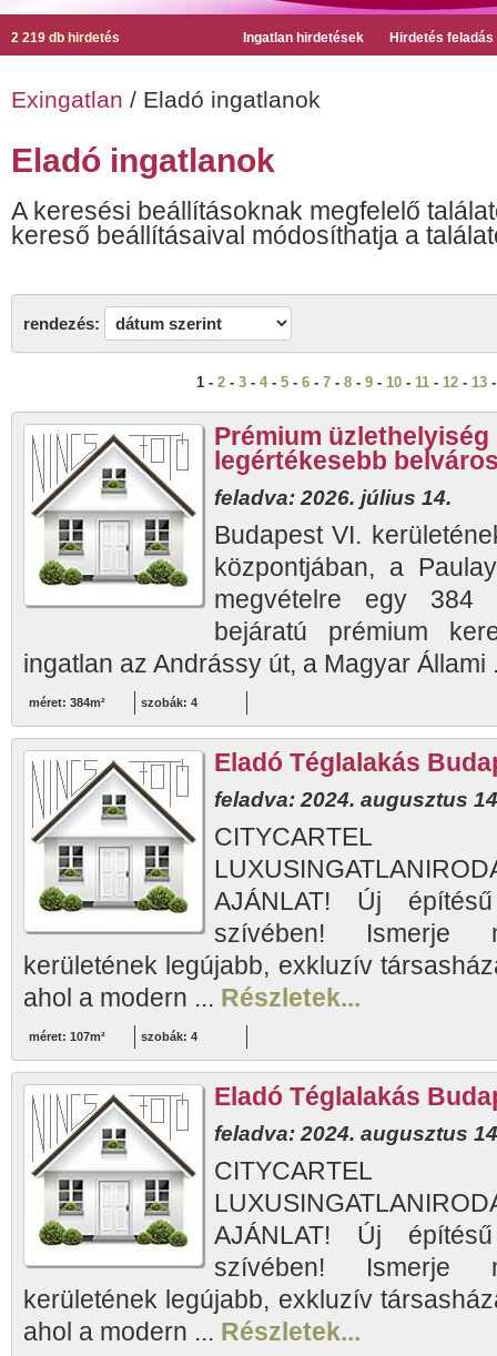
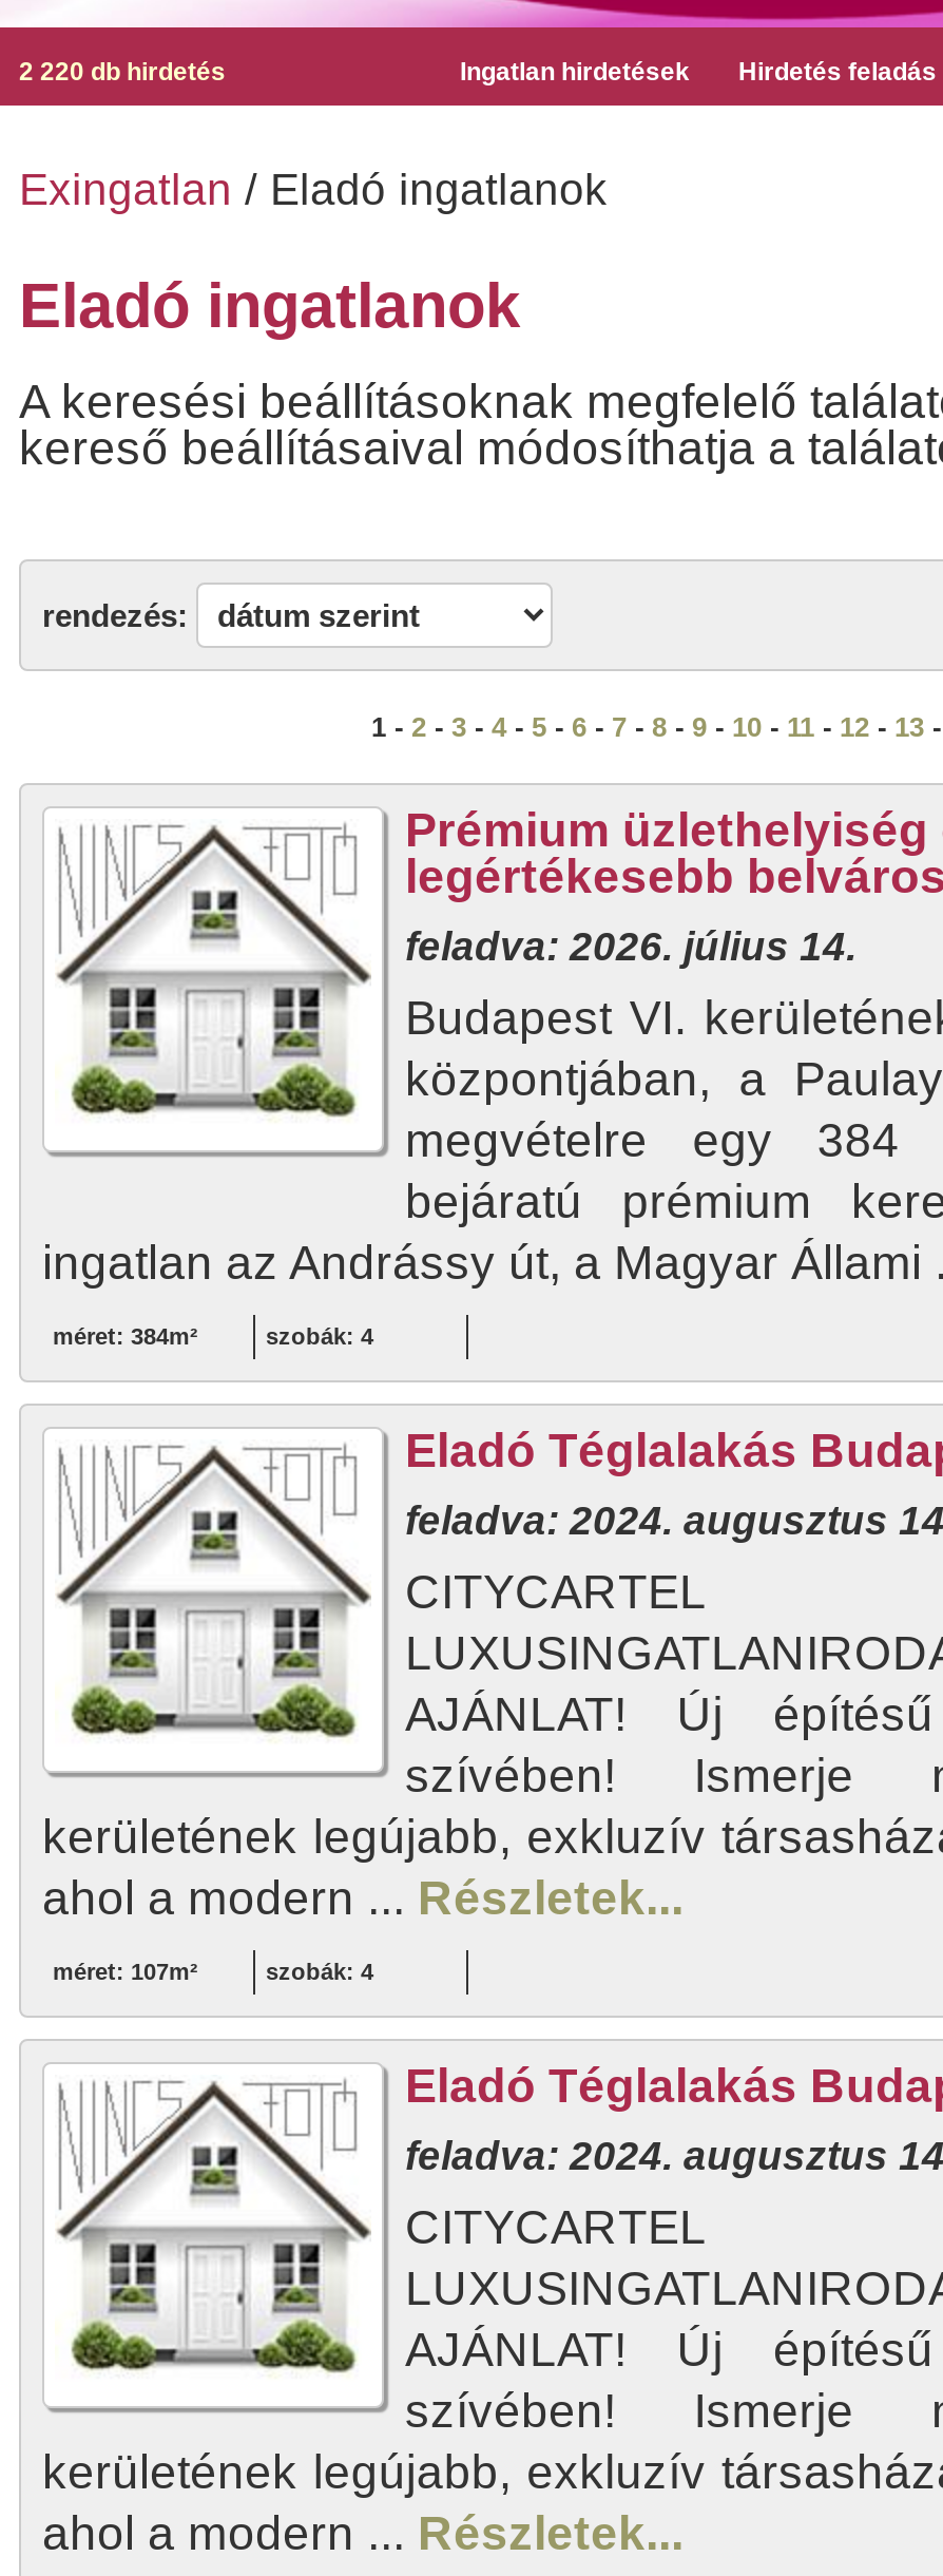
- 2 219 db hirdetés
+ 2 220 db hirdetés
